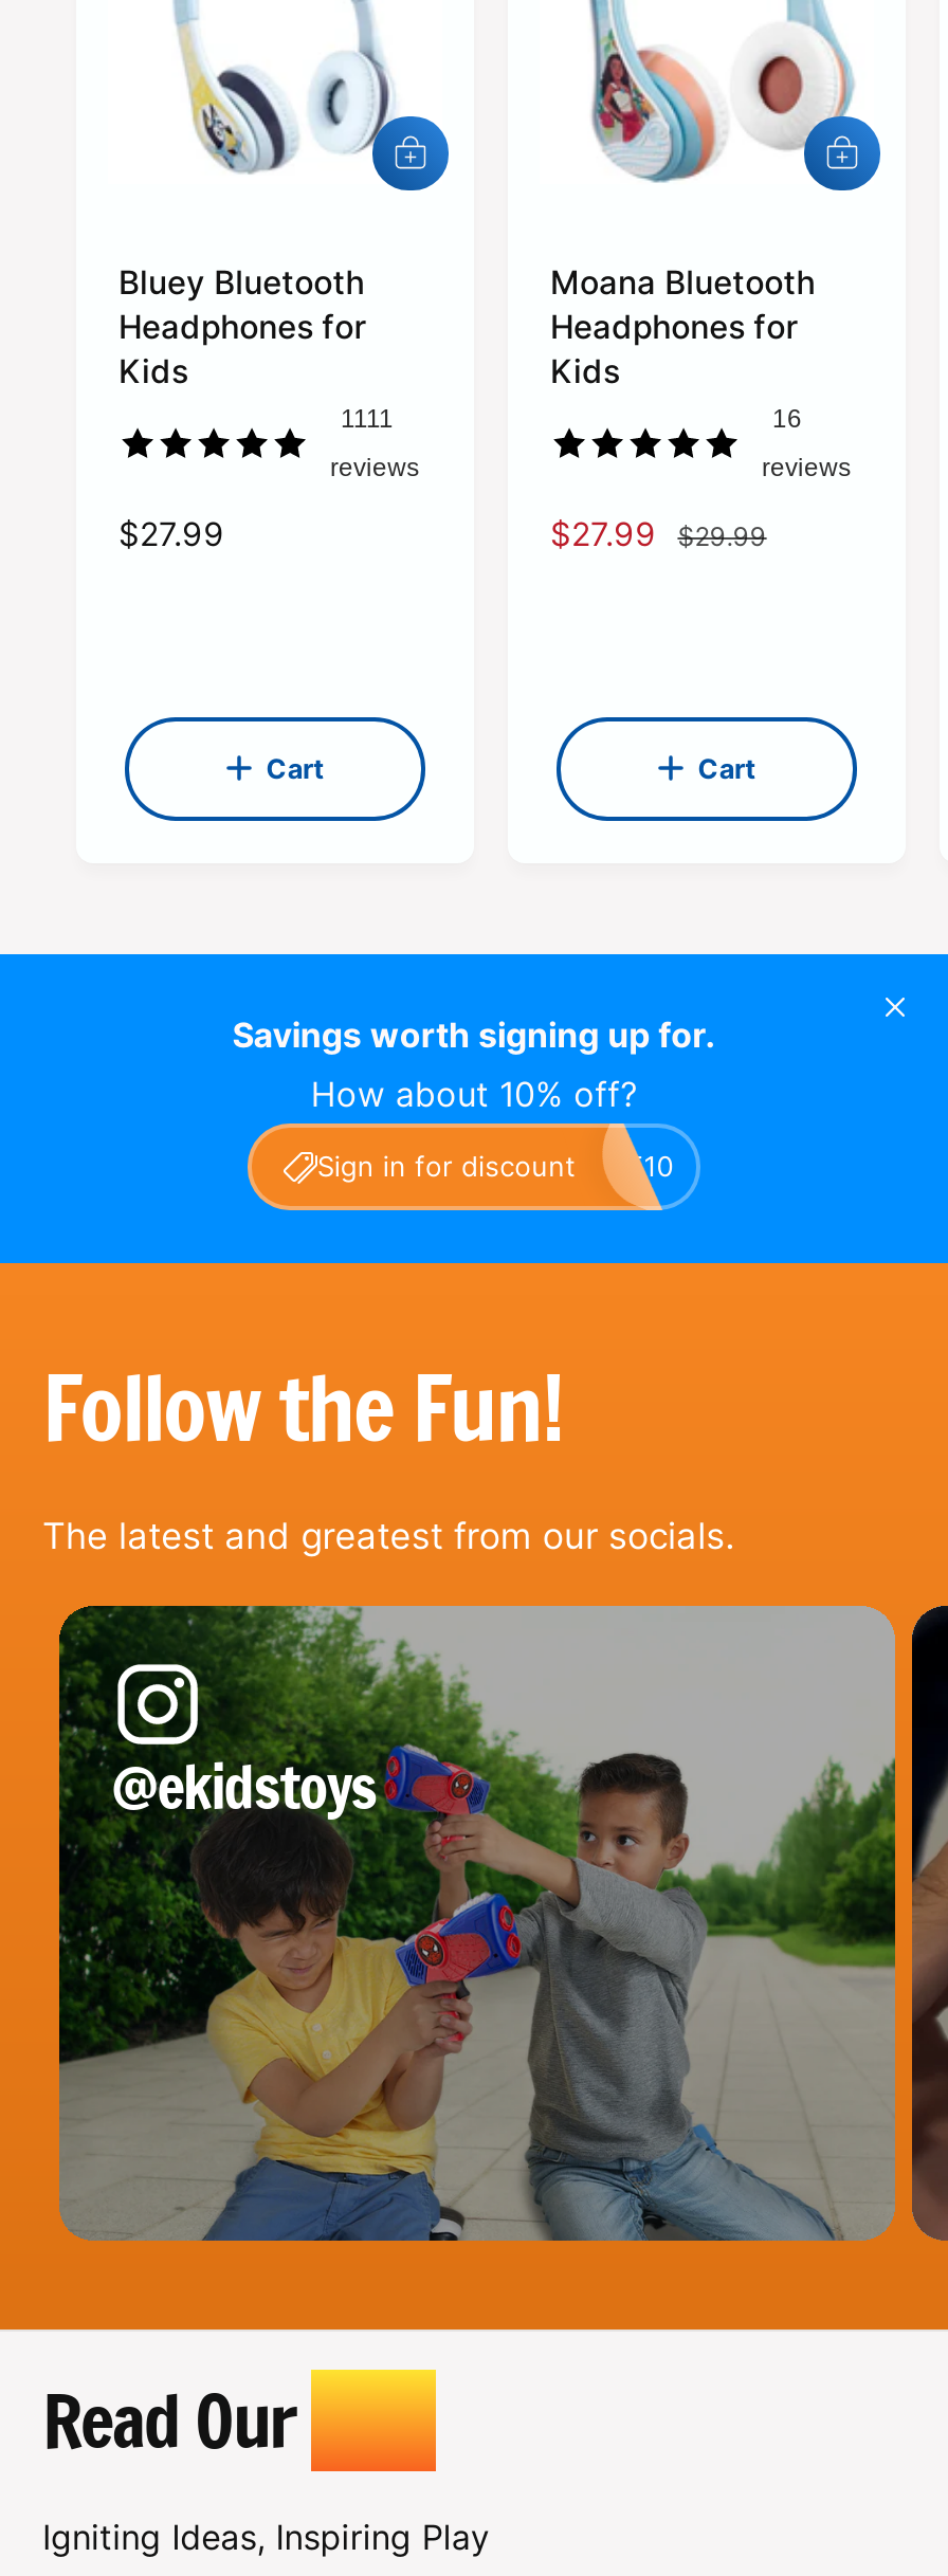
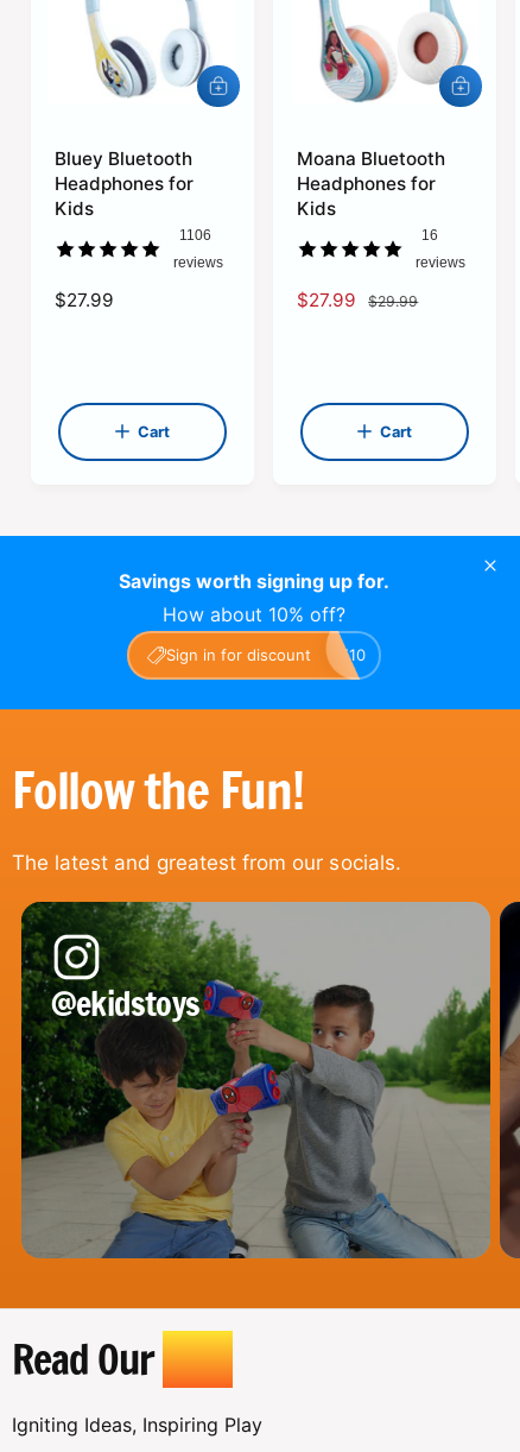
- 1111
+ 1106
